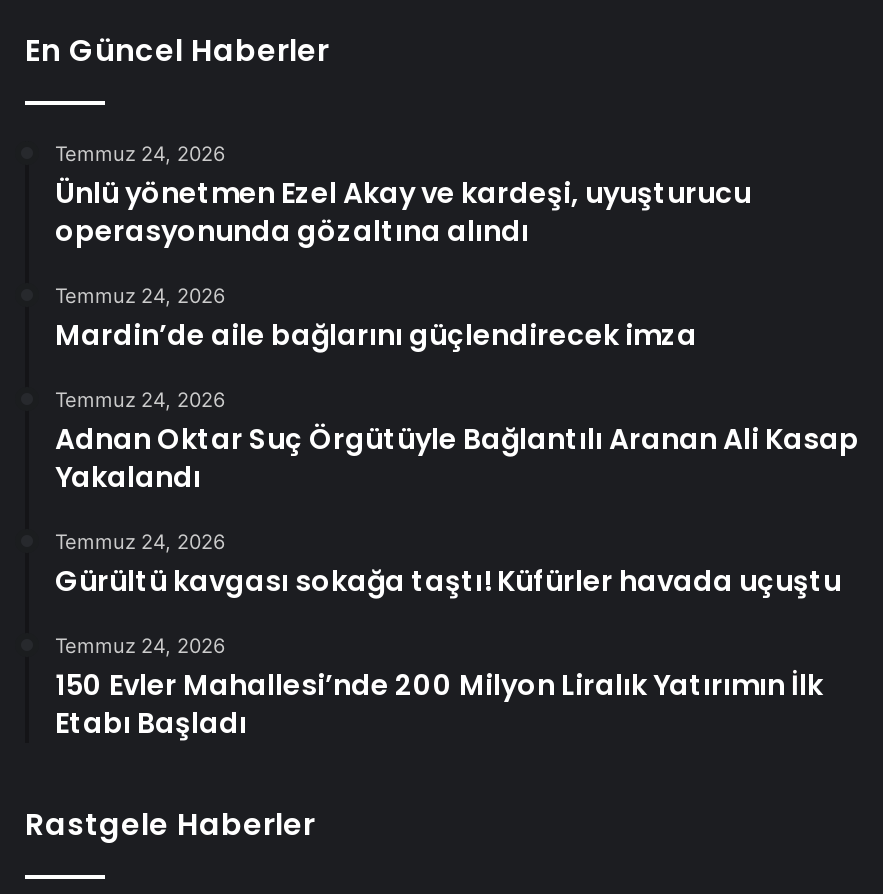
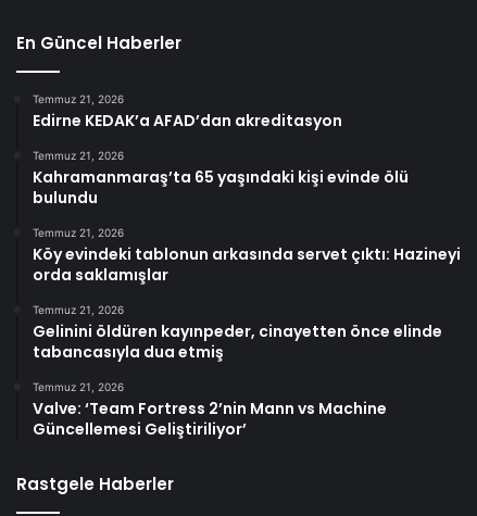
- Temmuz 24, 2026
- Ünlü yönetmen Ezel Akay ve kardeşi, uyuşturucu
- operasyonunda gözaltına alındı
+ Temmuz 21, 2026
+ Edirne KEDAK’a AFAD’dan akreditasyon

- Temmuz 24, 2026
- Mardin’de aile bağlarını güçlendirecek imza
+ Temmuz 21, 2026
+ Kahramanmaraş’ta 65 yaşındaki kişi evinde ölü
+ bulundu

- Temmuz 24, 2026
- Adnan Oktar Suç Örgütüyle Bağlantılı Aranan Ali Kasap
- Yakalandı
+ Temmuz 21, 2026
+ Köy evindeki tablonun arkasında servet çıktı: Hazineyi
+ orda saklamışlar

- Temmuz 24, 2026
- Gürültü kavgası sokağa taştı! Küfürler havada uçuştu
+ Temmuz 21, 2026
+ Gelinini öldüren kayınpeder, cinayetten önce elinde
+ tabancasıyla dua etmiş

- Temmuz 24, 2026
- 150 Evler Mahallesi’nde 200 Milyon Liralık Yatırımın İlk
- Etabı Başladı
+ Temmuz 21, 2026
+ Valve: ‘Team Fortress 2’nin Mann vs Machine
+ Güncellemesi Geliştiriliyor’
